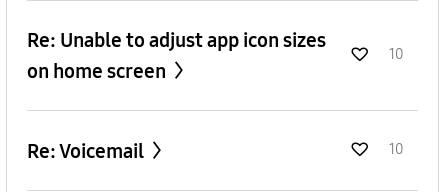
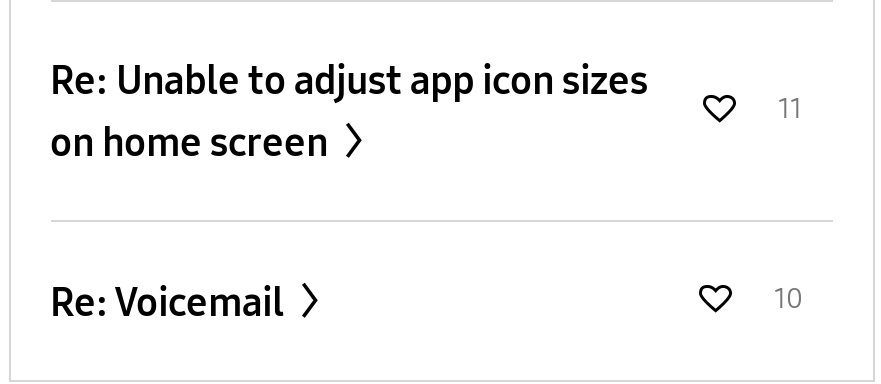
- 10
+ 11
